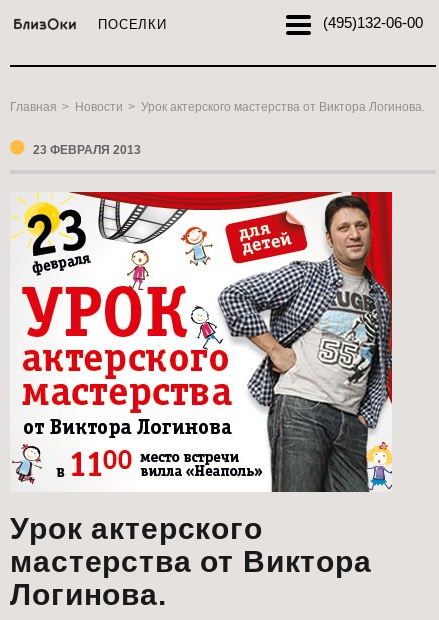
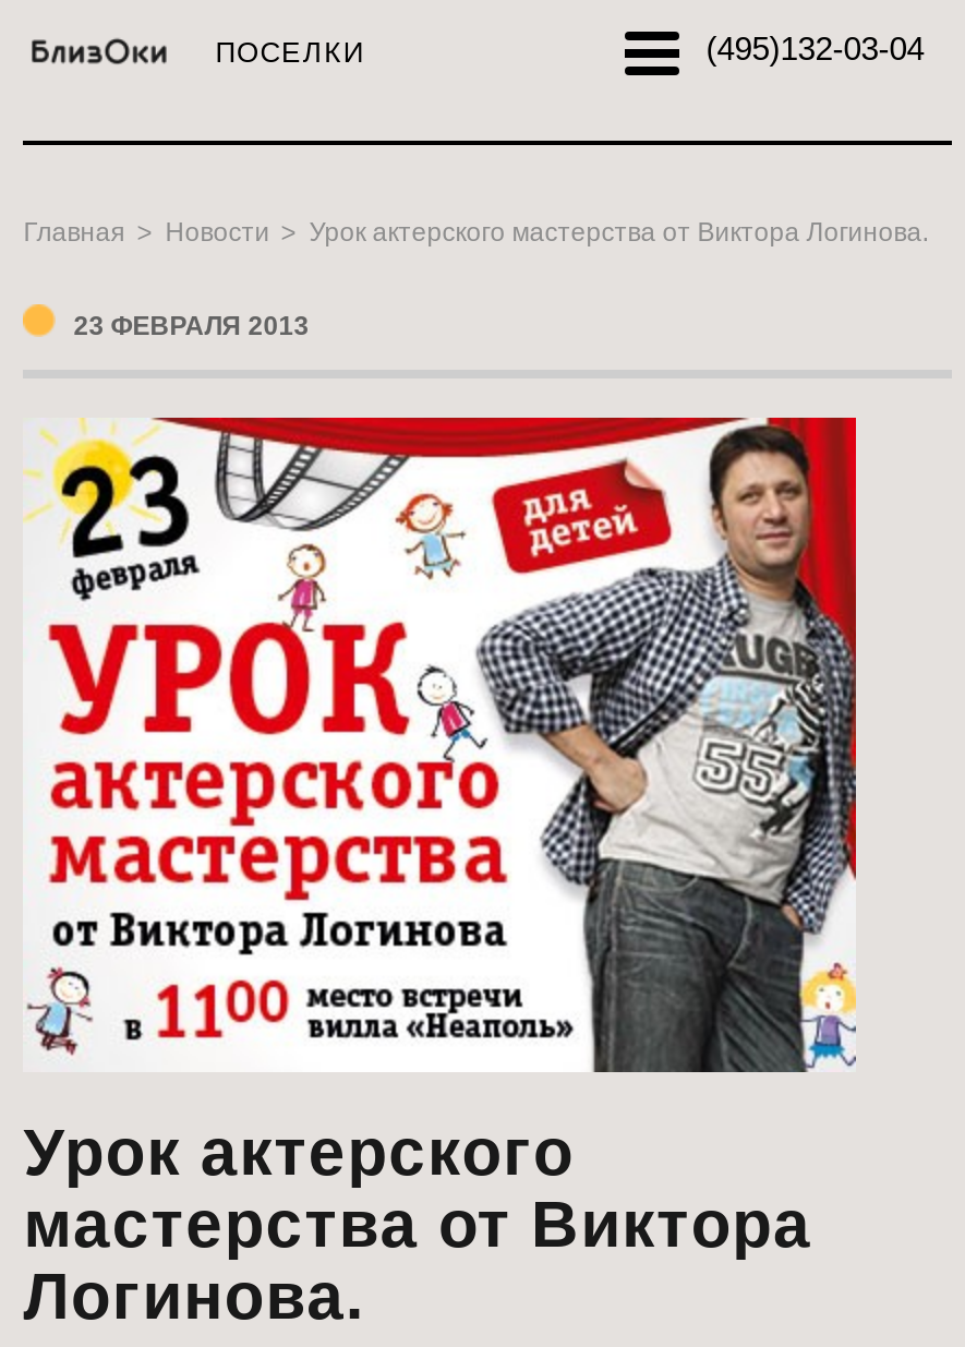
- (495)132-06-00
+ (495)132-03-04
